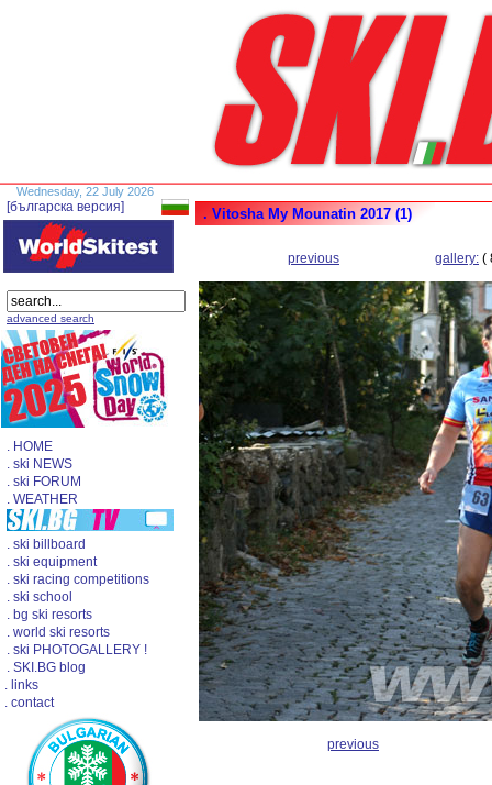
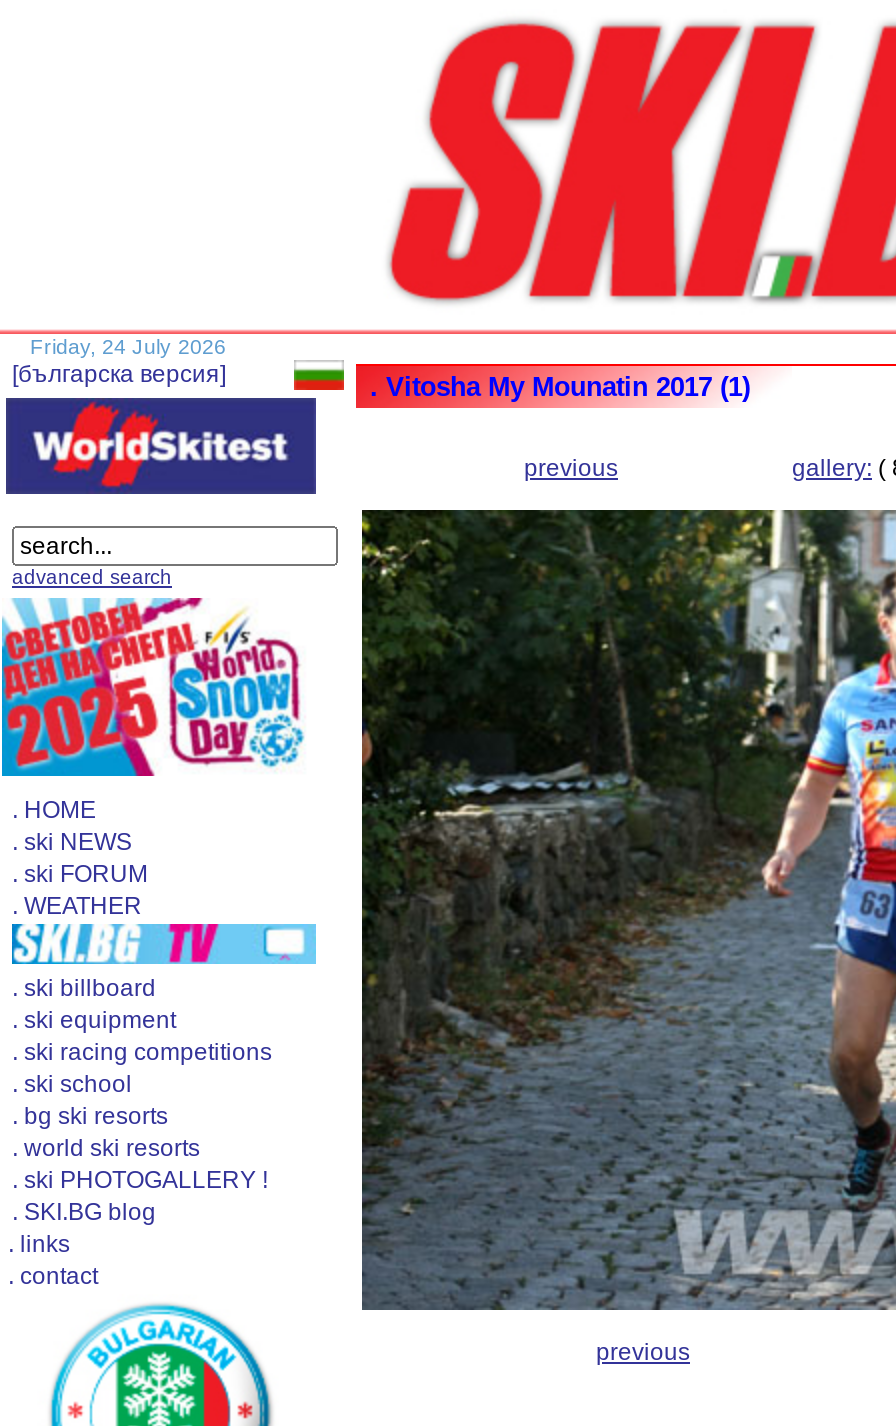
- Wednesday, 22 July 2026
+ Friday, 24 July 2026
